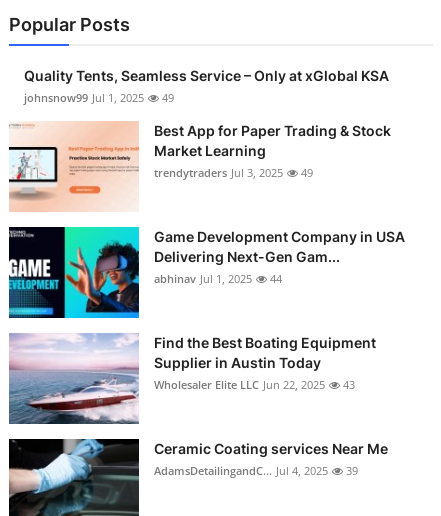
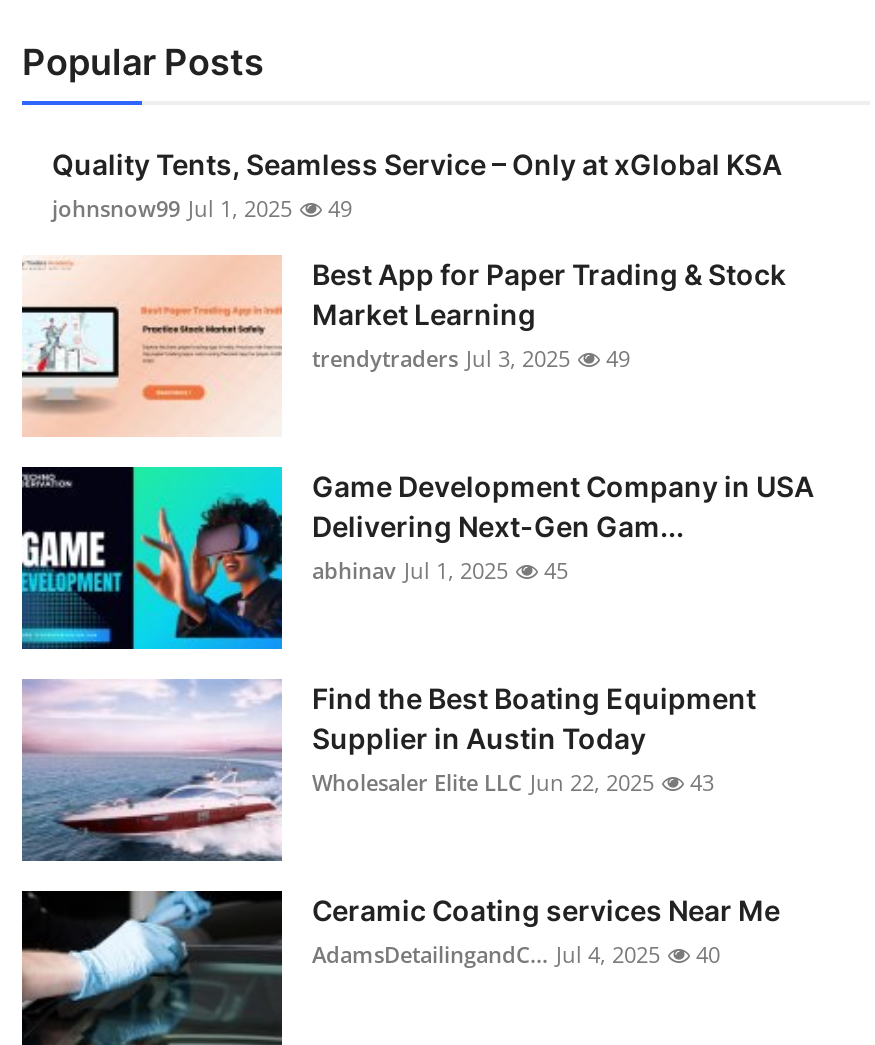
- abhinav Jul 1, 2025 44
+ abhinav Jul 1, 2025 45

- AdamsDetailingandC... Jul 4, 2025 39
+ AdamsDetailingandC... Jul 4, 2025 40
